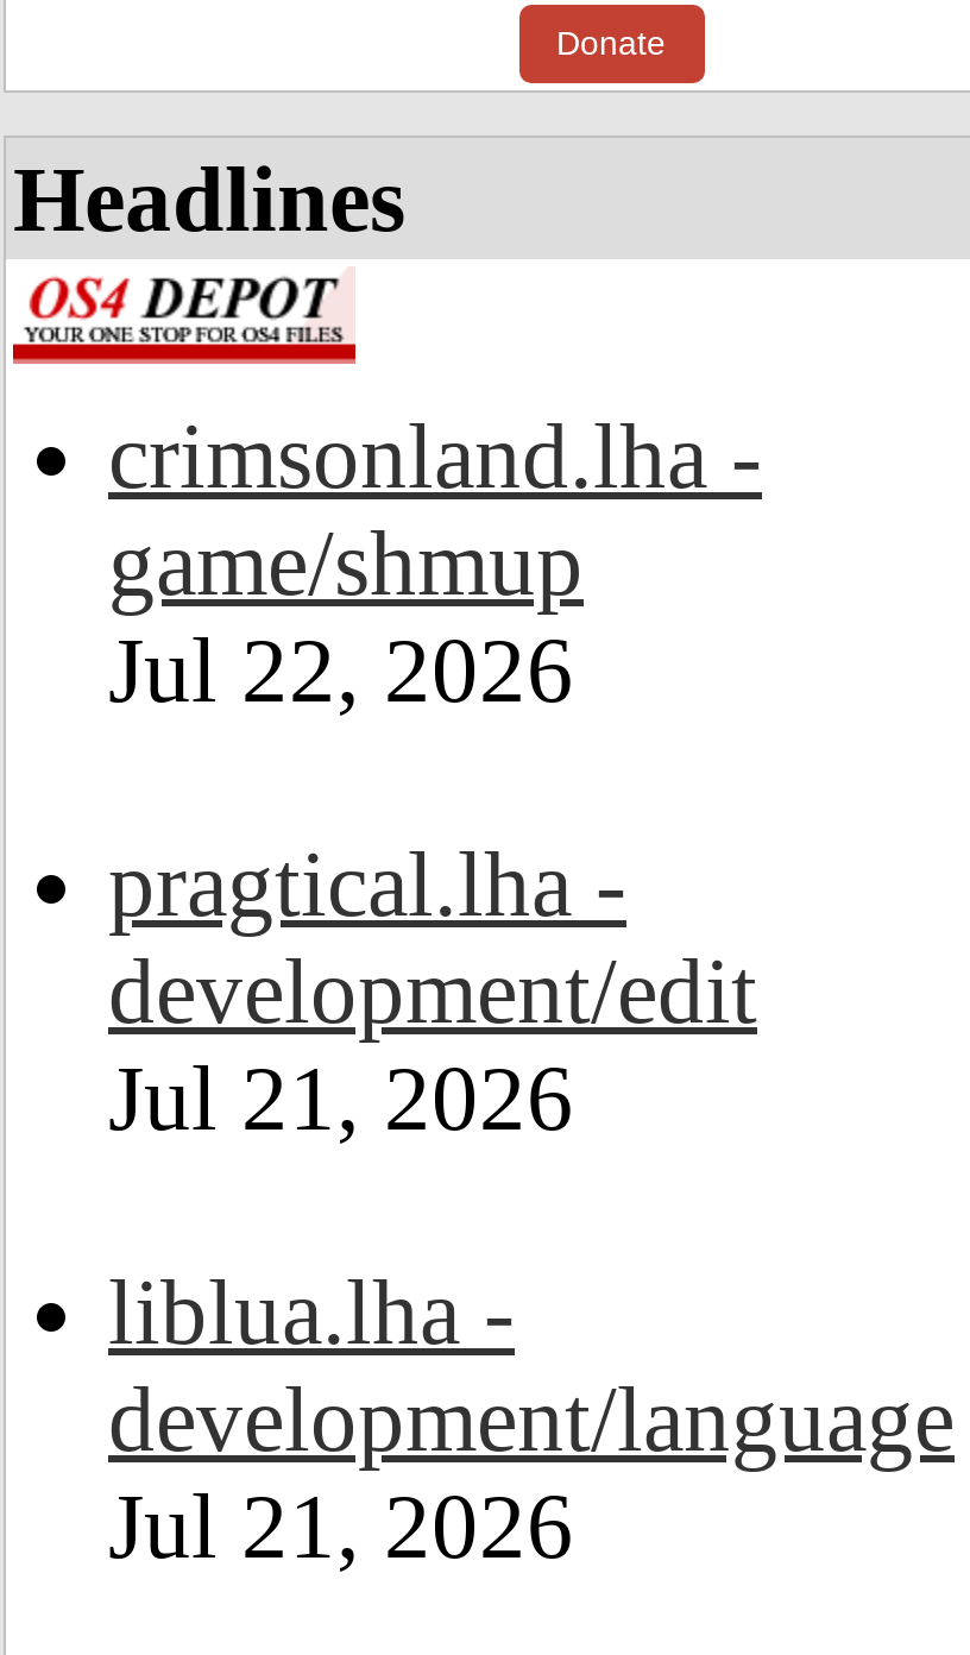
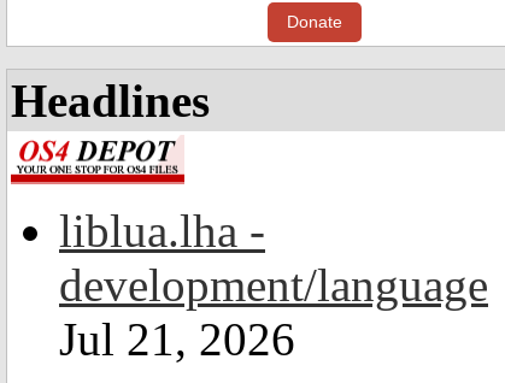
- crimsonland.lha -
- game/shmup
- Jul 22, 2026
- pragtical.lha -
- development/edit
- Jul 21, 2026
